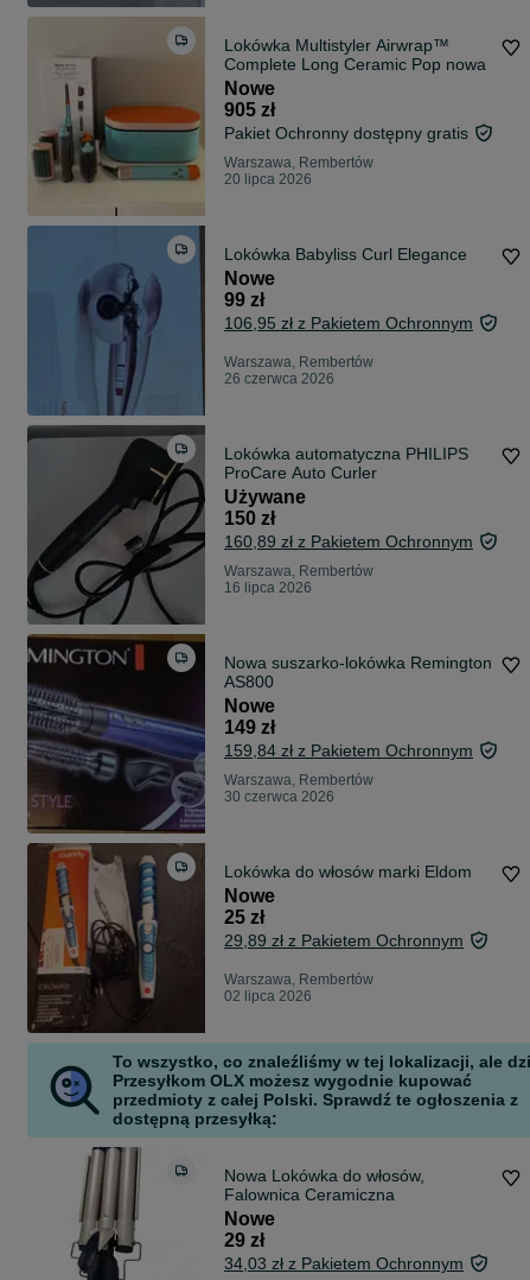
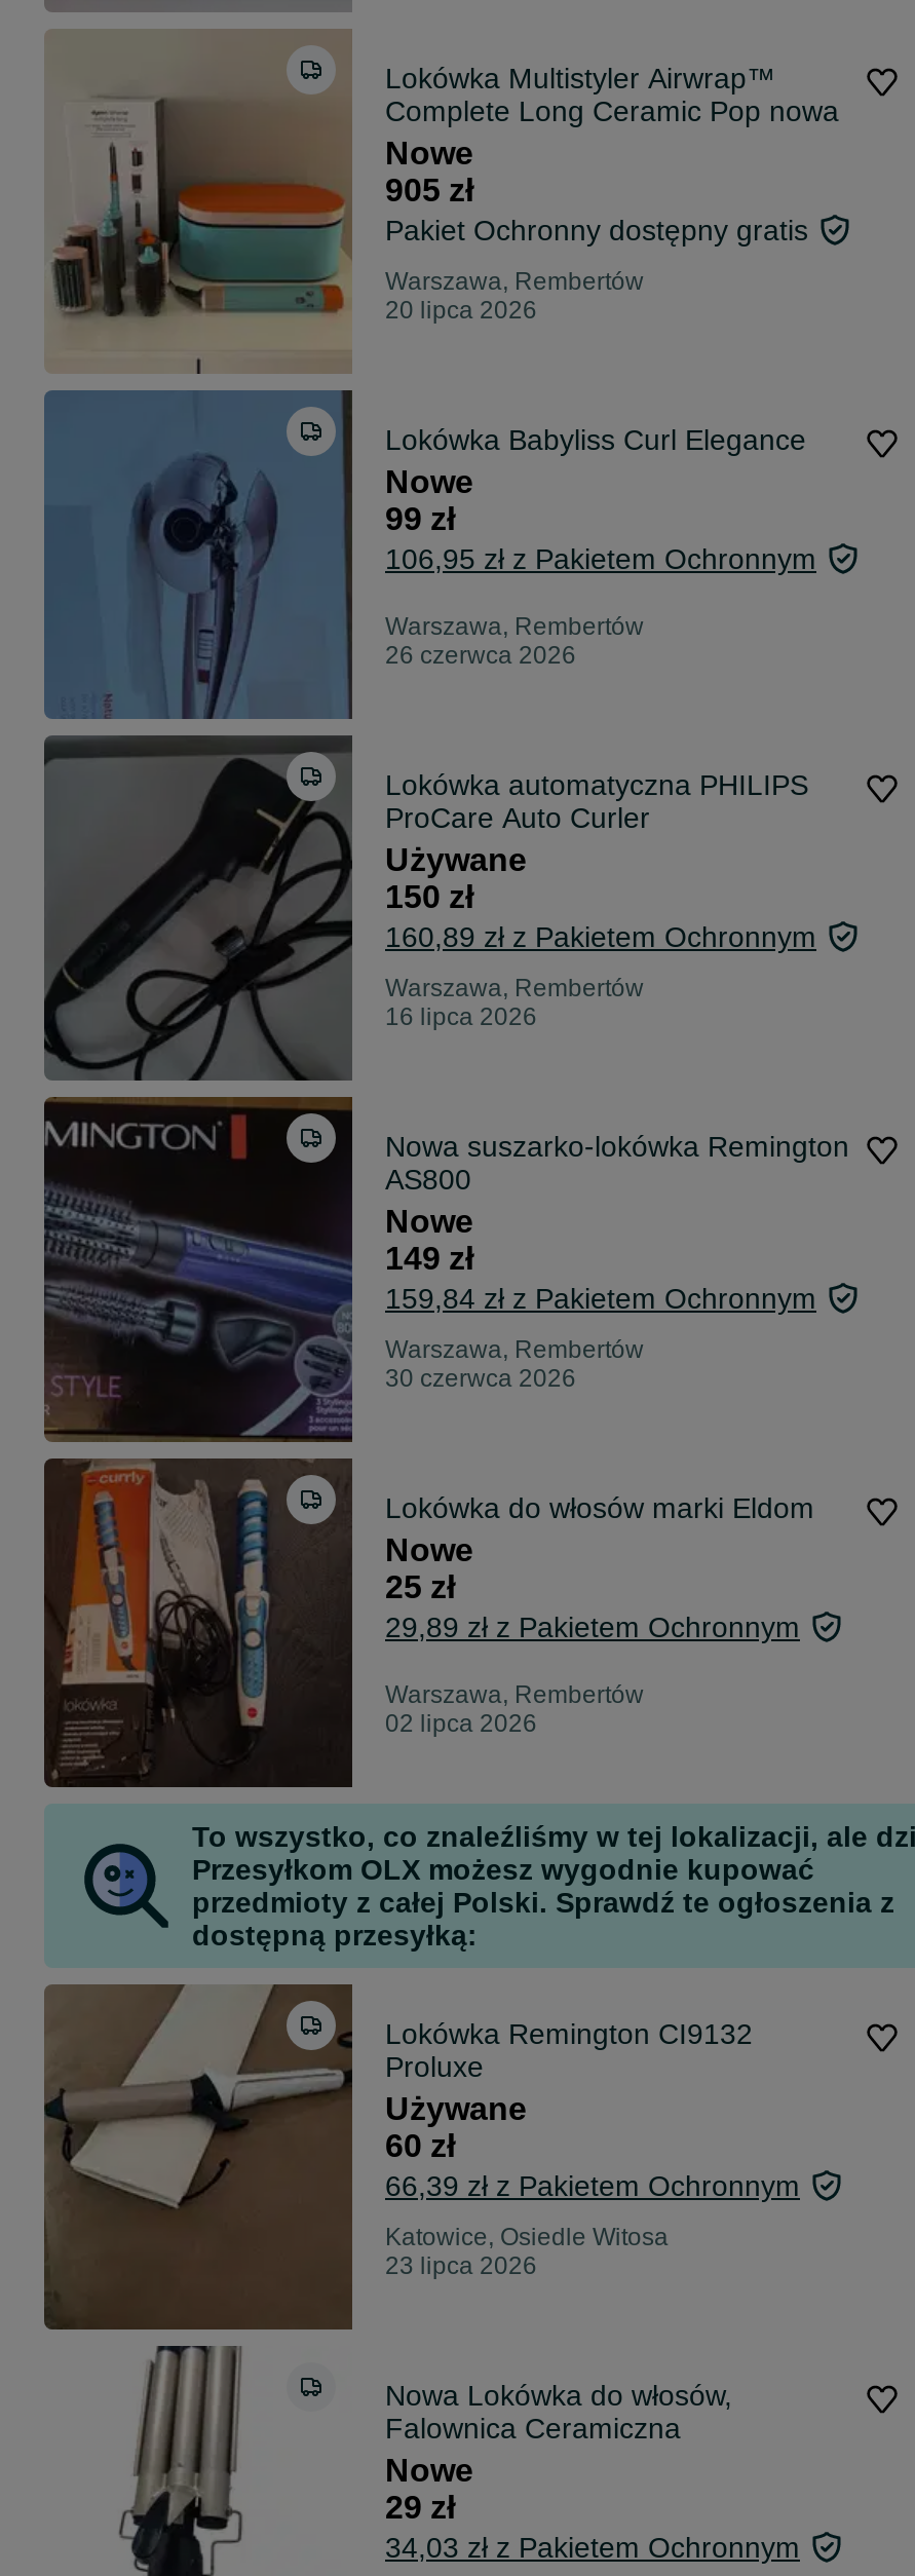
+ [image]
+ Lokówka Remington CI9132
+ Proluxe
+ Używane
+ 60 zł
+ 66,39 zł z Pakietem Ochronnym
+ Katowice, Osiedle Witosa
+ 23 lipca 2026
